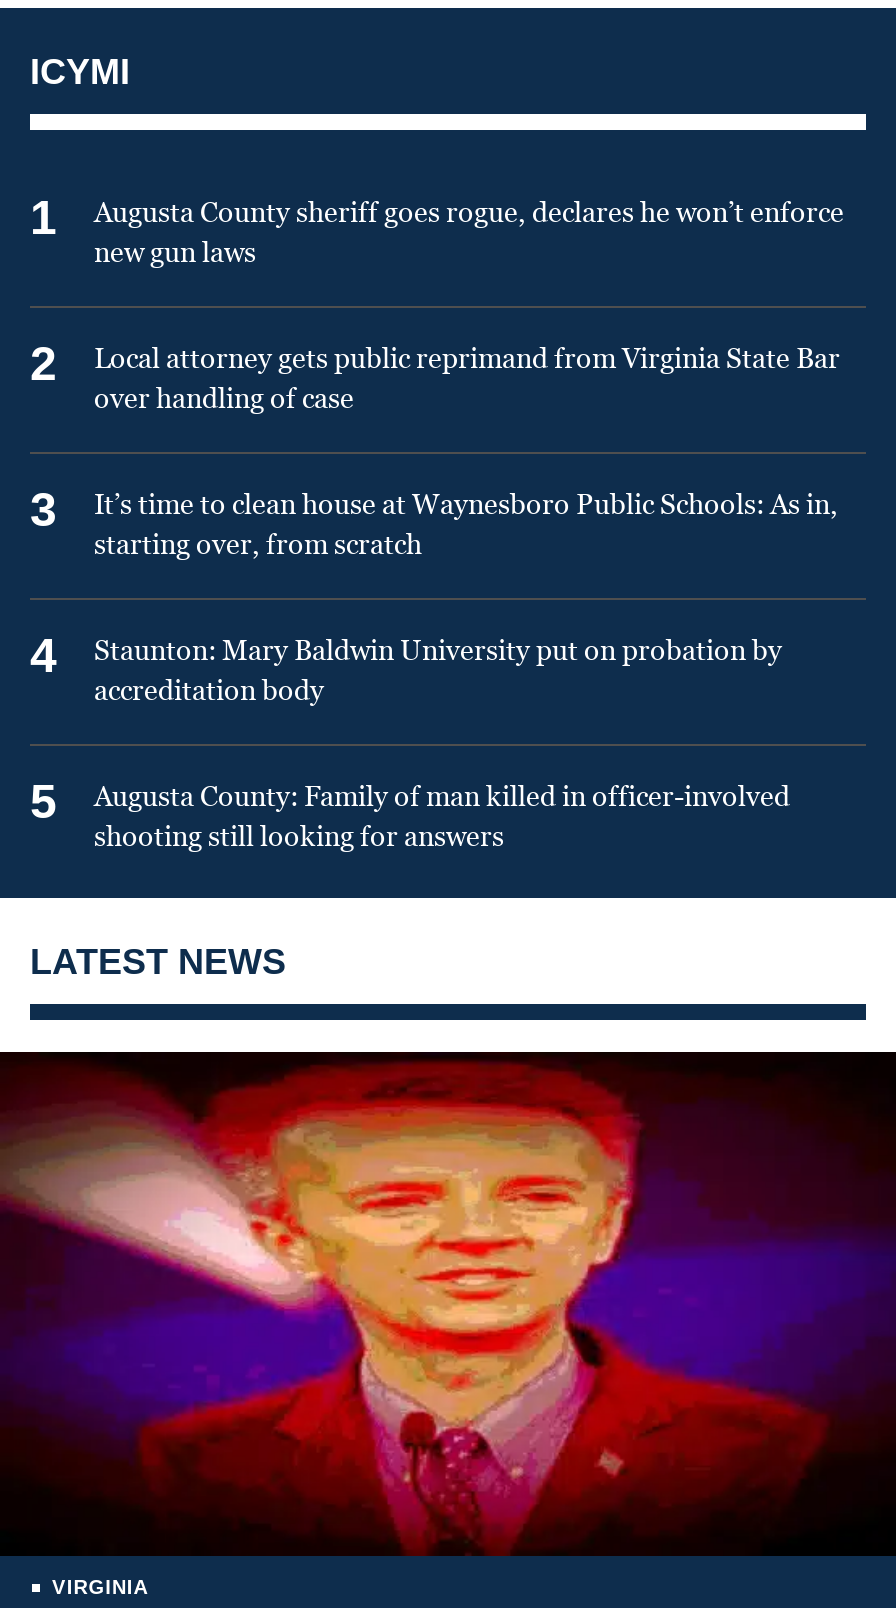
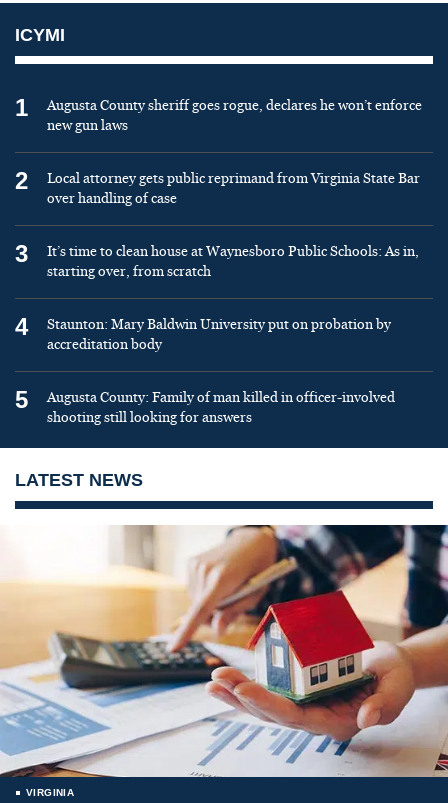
- [image]
+ [image]
